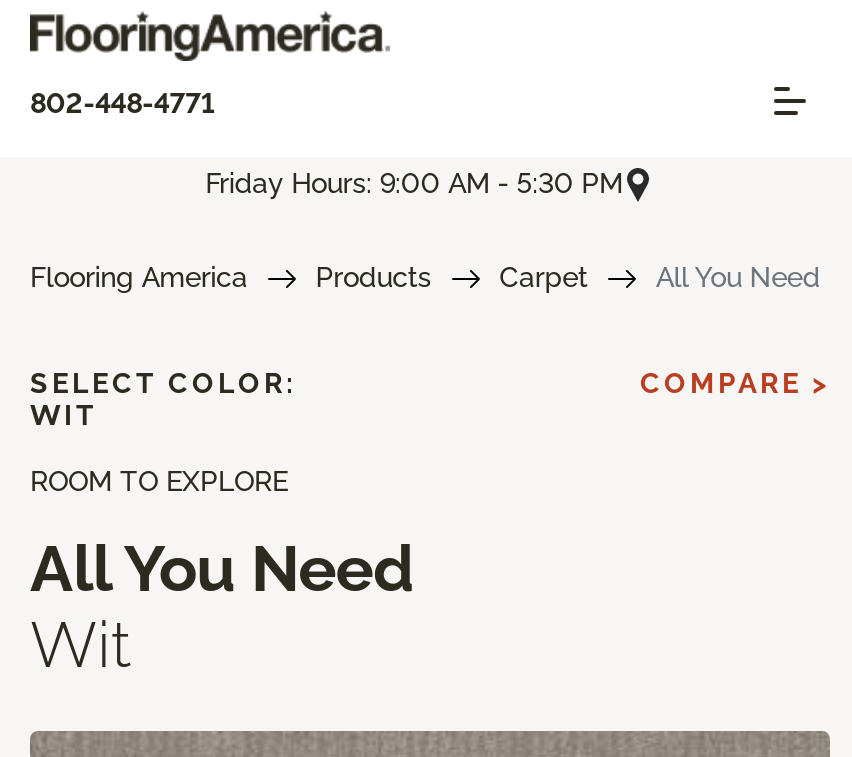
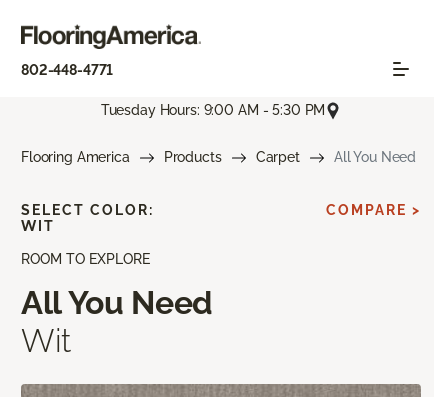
- Friday Hours: 9:00 AM - 5:30 PM
+ Tuesday Hours: 9:00 AM - 5:30 PM
